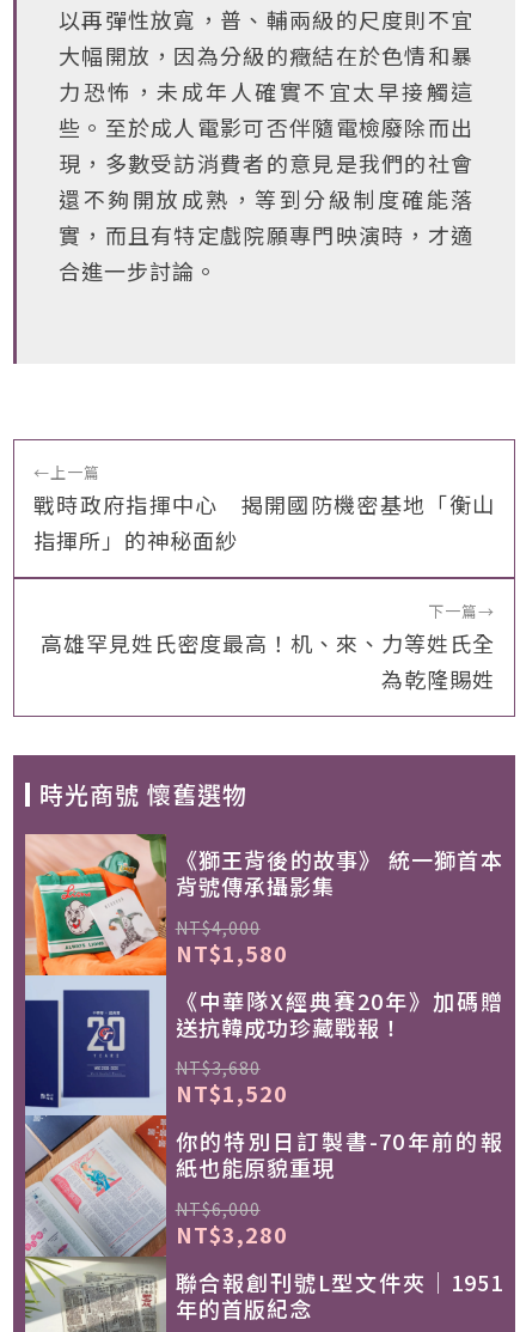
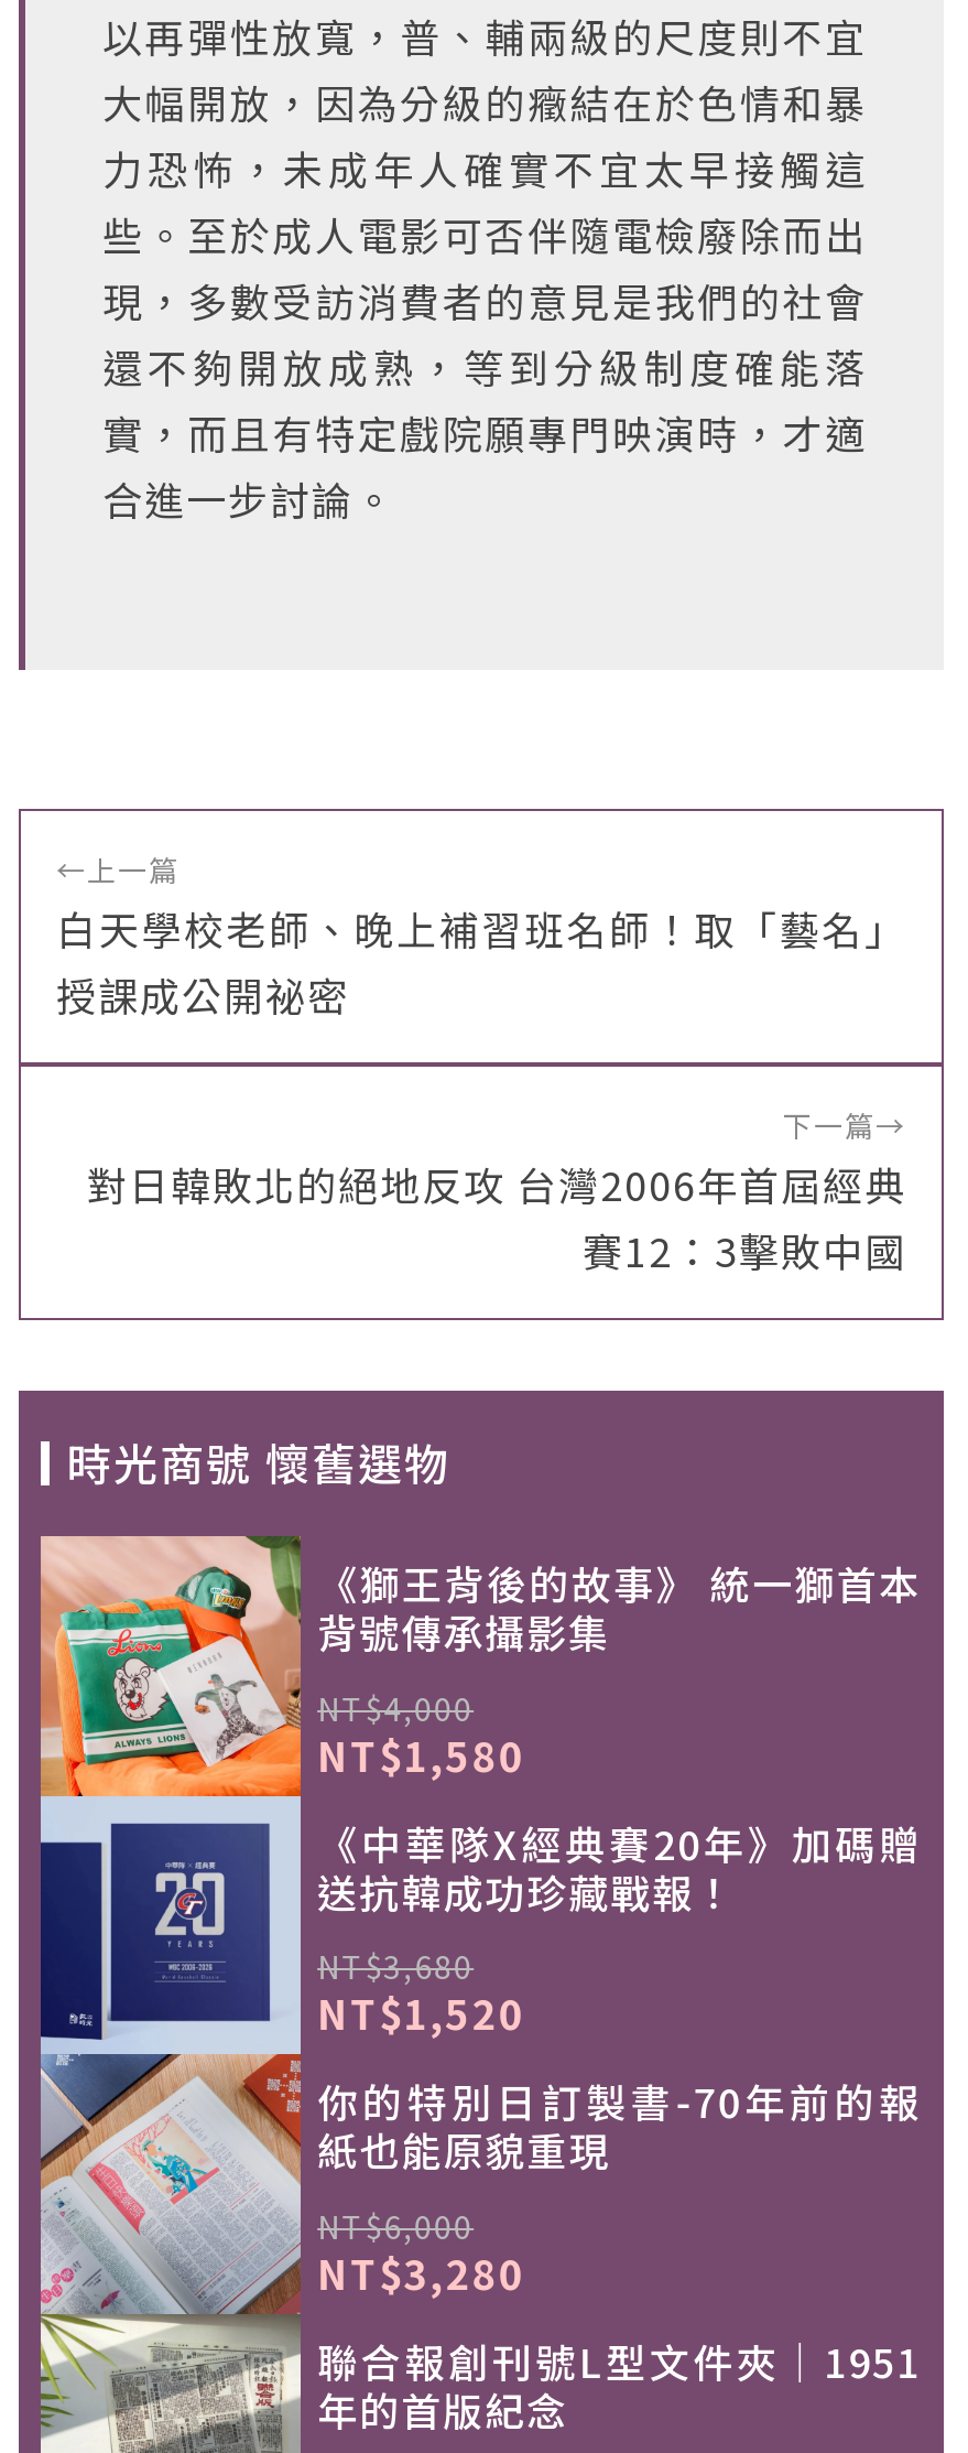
- 戰時政府指揮中心 揭開國防機密基地「衡山
- 指揮所」的神秘面紗
+ 白天學校老師、晚上補習班名師！取「藝名」
+ 授課成公開祕密

- 高雄罕見姓氏密度最高！机、來、力等姓氏全
- 為乾隆賜姓
+ 對日韓敗北的絕地反攻 台灣2006年首屆經典
+ 賽12：3擊敗中國
